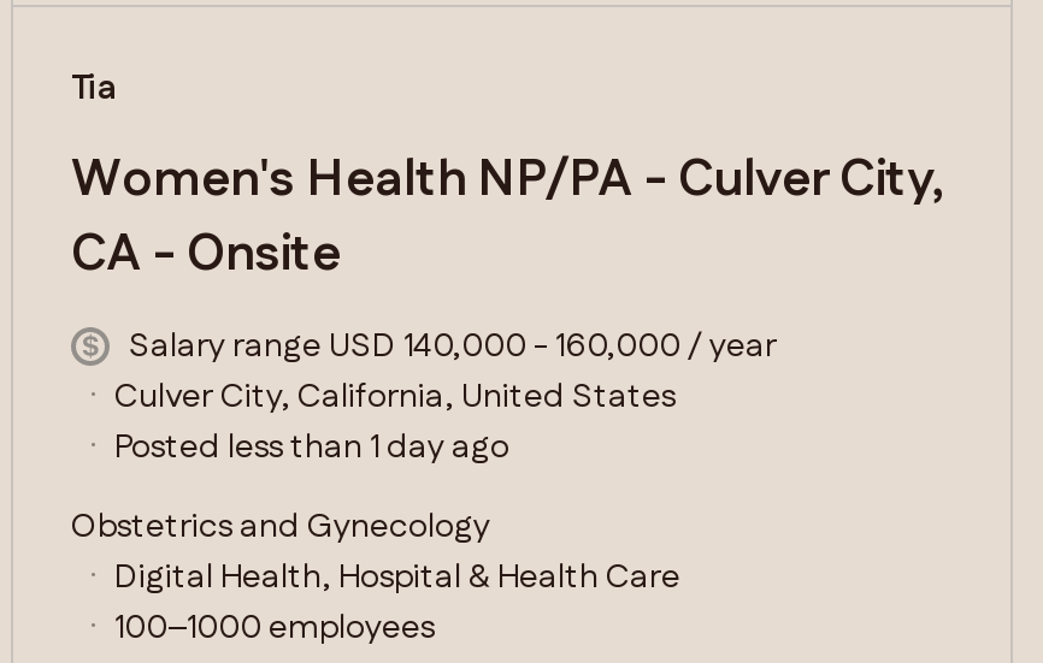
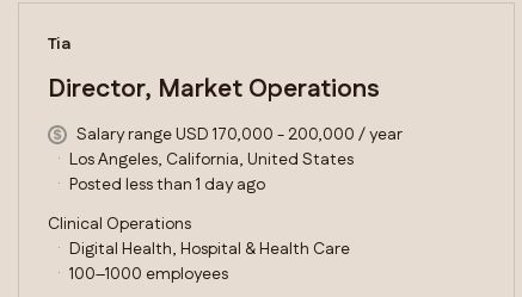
- Women's Health NP/PA - Culver City,
- CA - Onsite
- Salary range USD 140,000 - 160,000 / year
- Culver City, California, United States
+ Director, Market Operations
+ Salary range USD 170,000 - 200,000 / year
+ Los Angeles, California, United States

- Obstetrics and Gynecology
+ Clinical Operations
